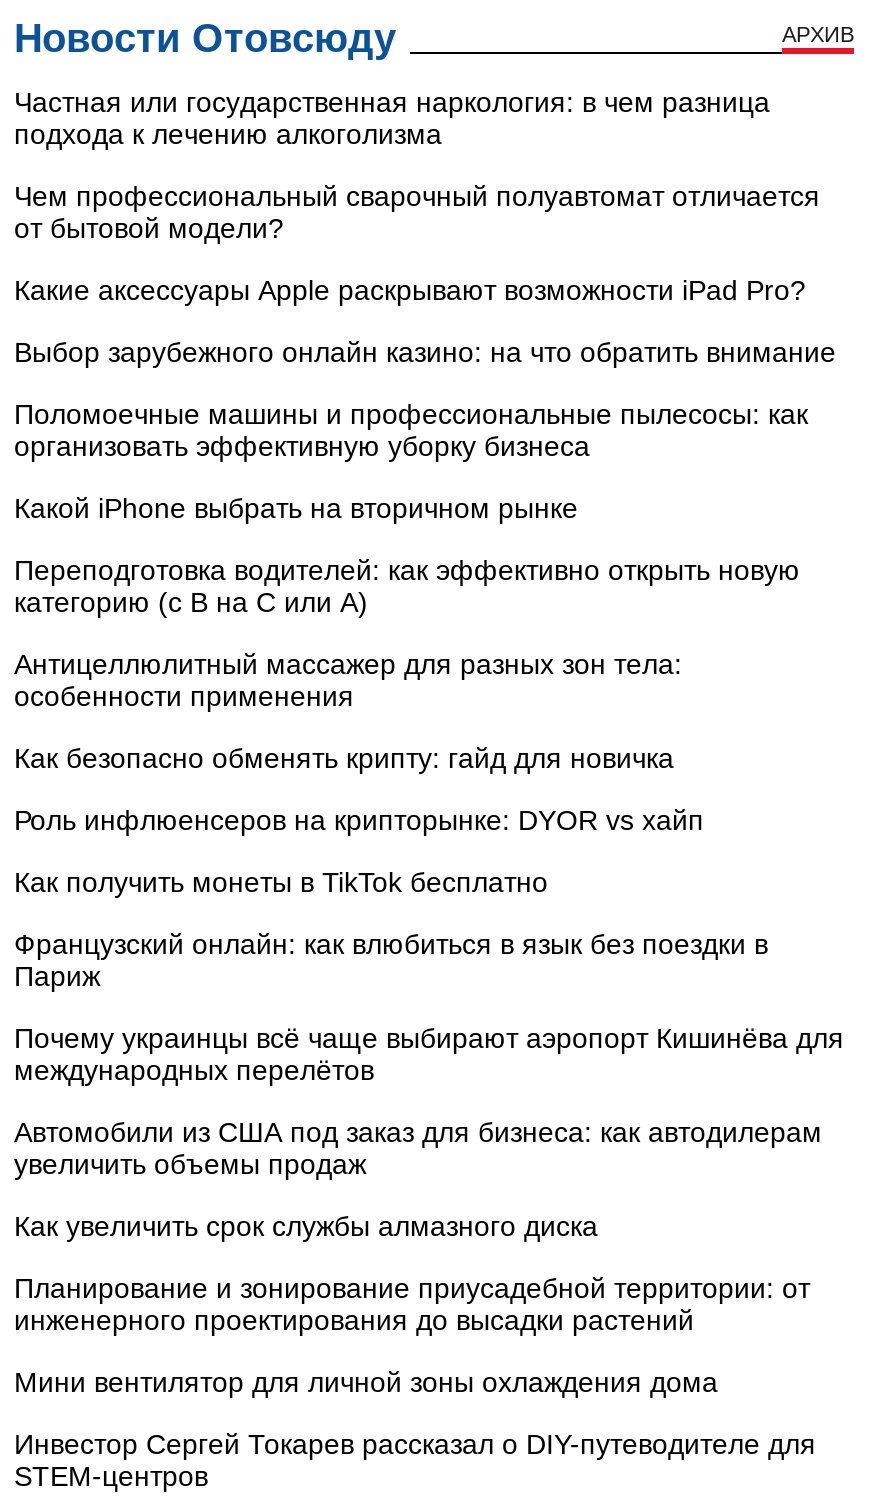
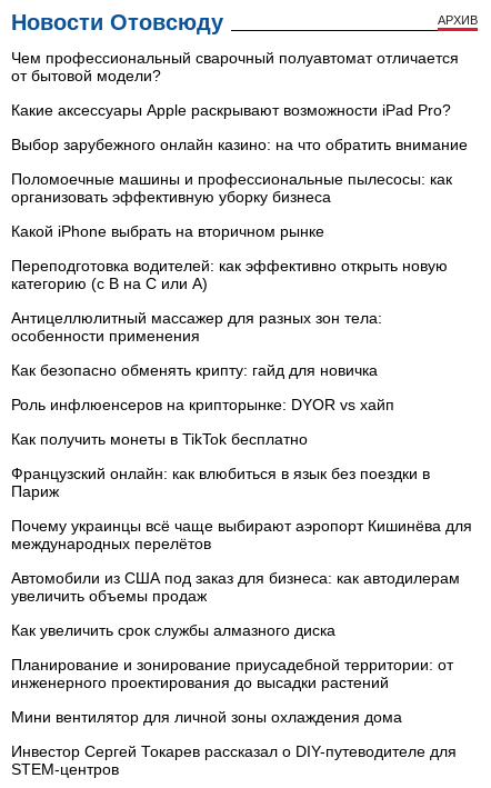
- Частная или государственная наркология: в чем разница
- подхода к лечению алкоголизма
